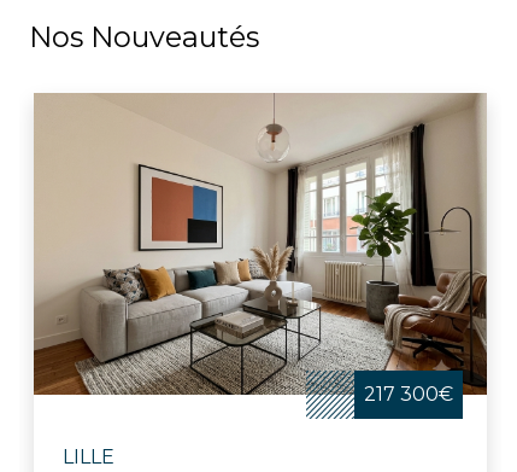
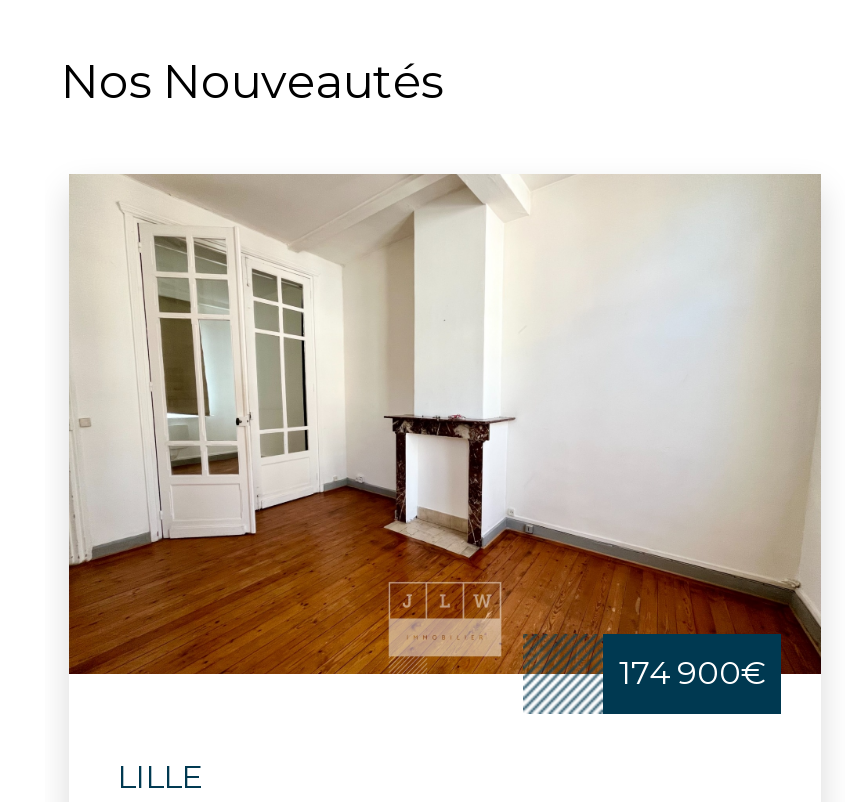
- [image]
- 217 300€
+ [image]
+ 174 900€
